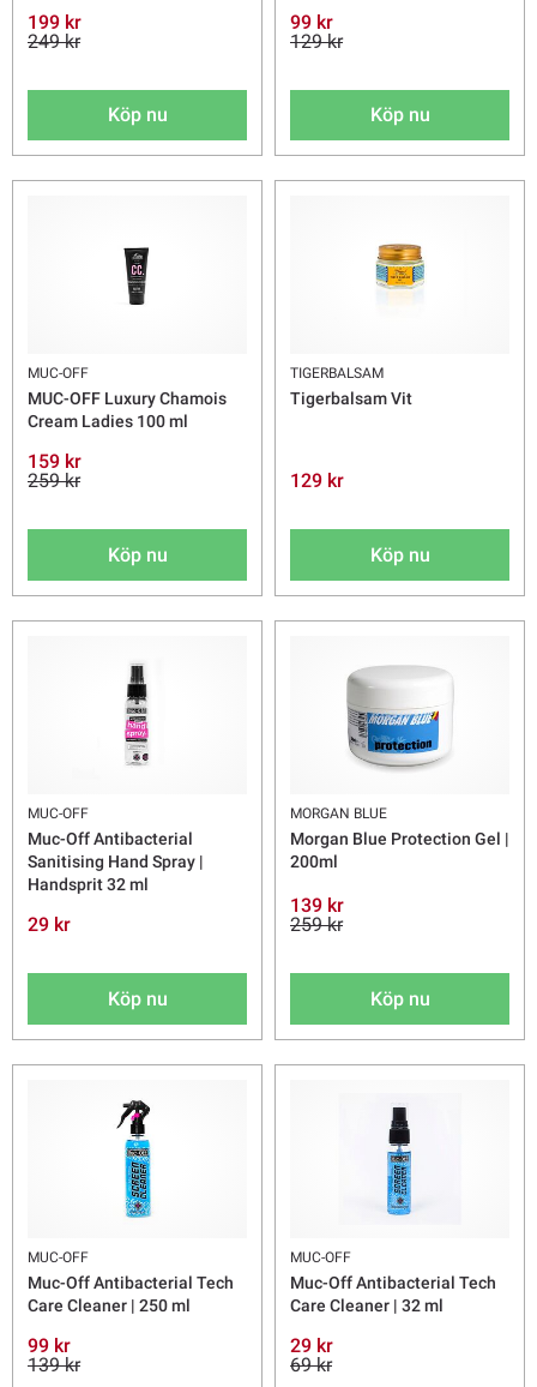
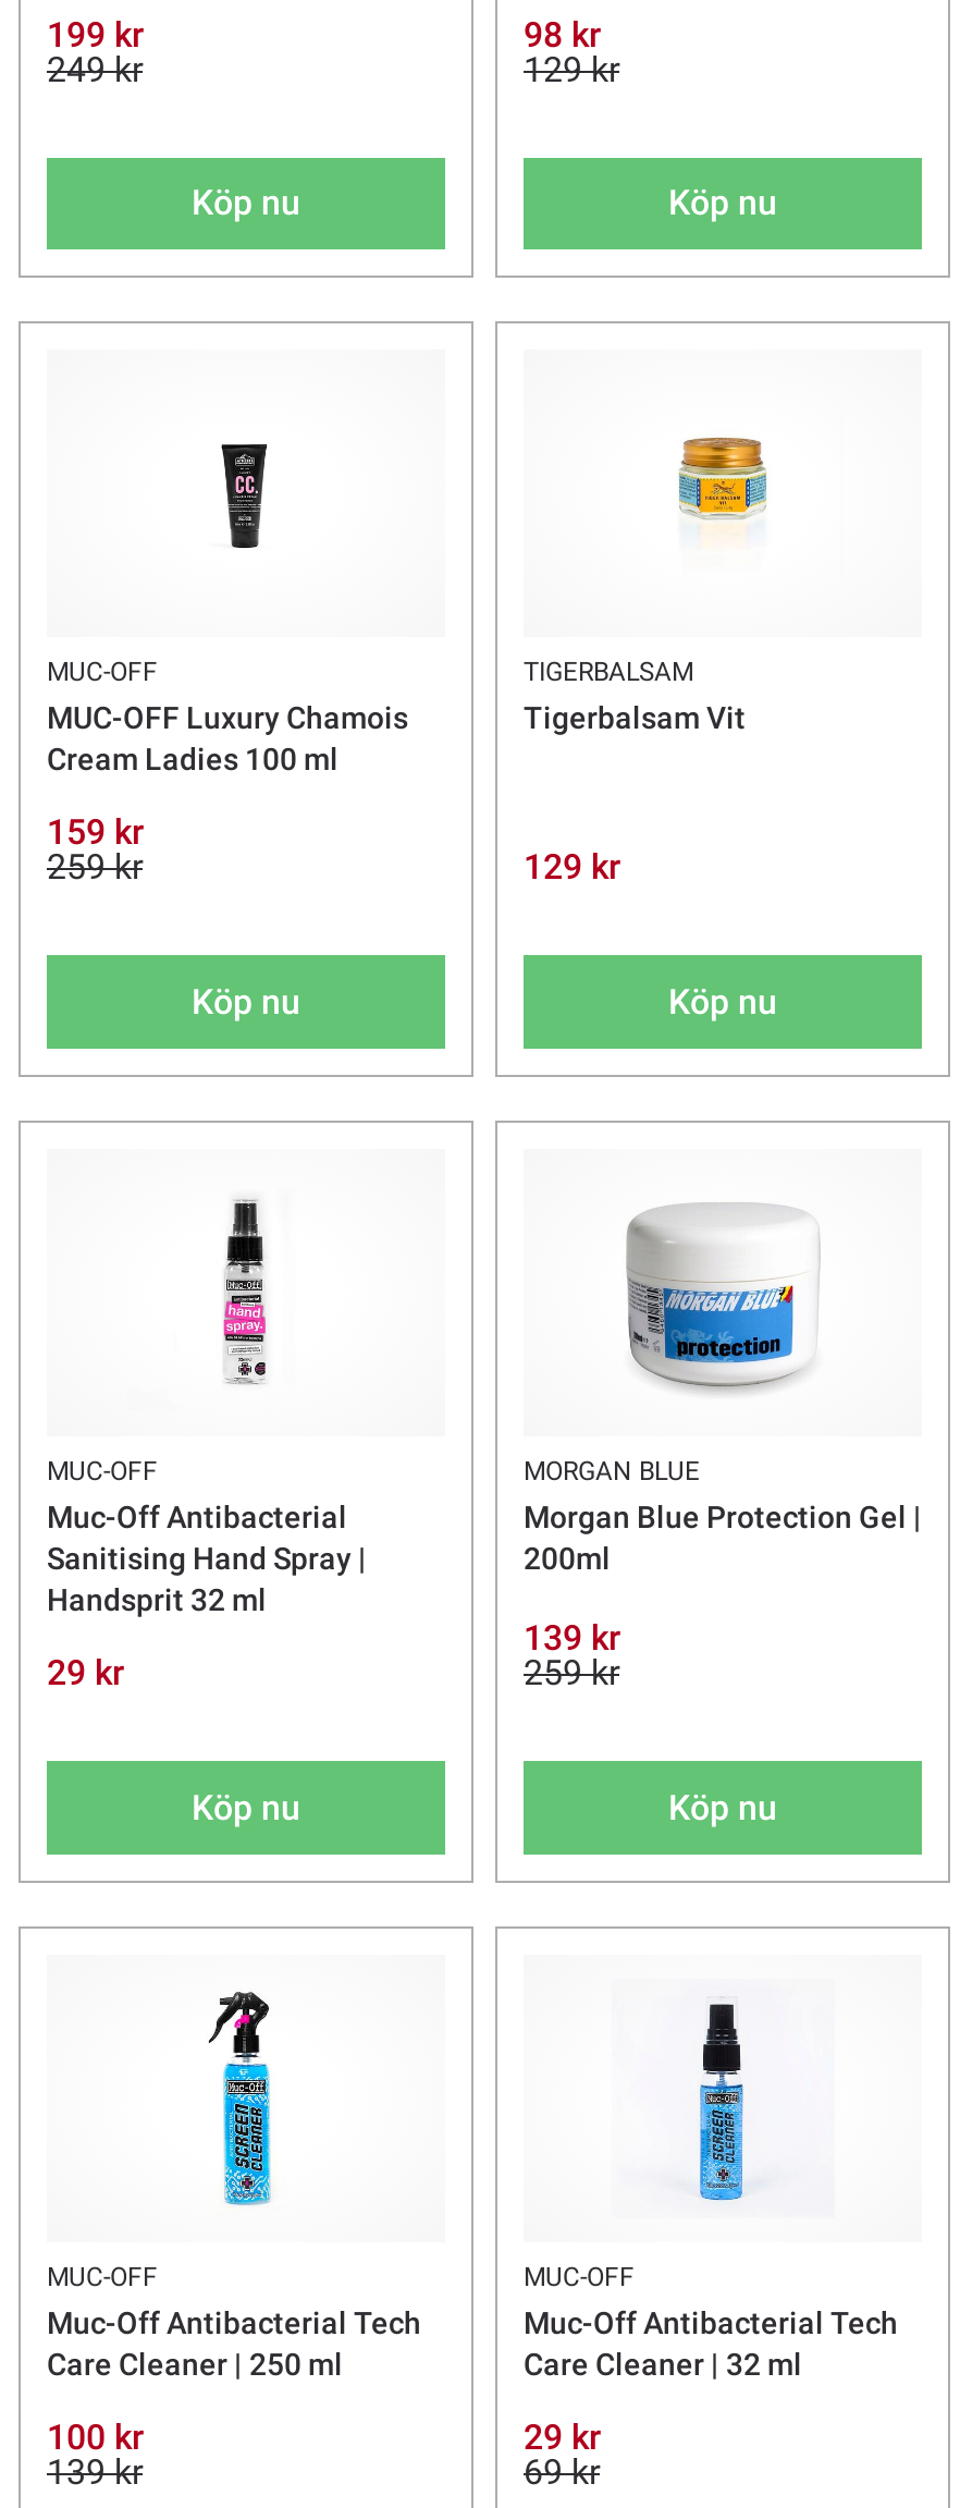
- 99 kr
+ 98 kr

- 99 kr
+ 100 kr
